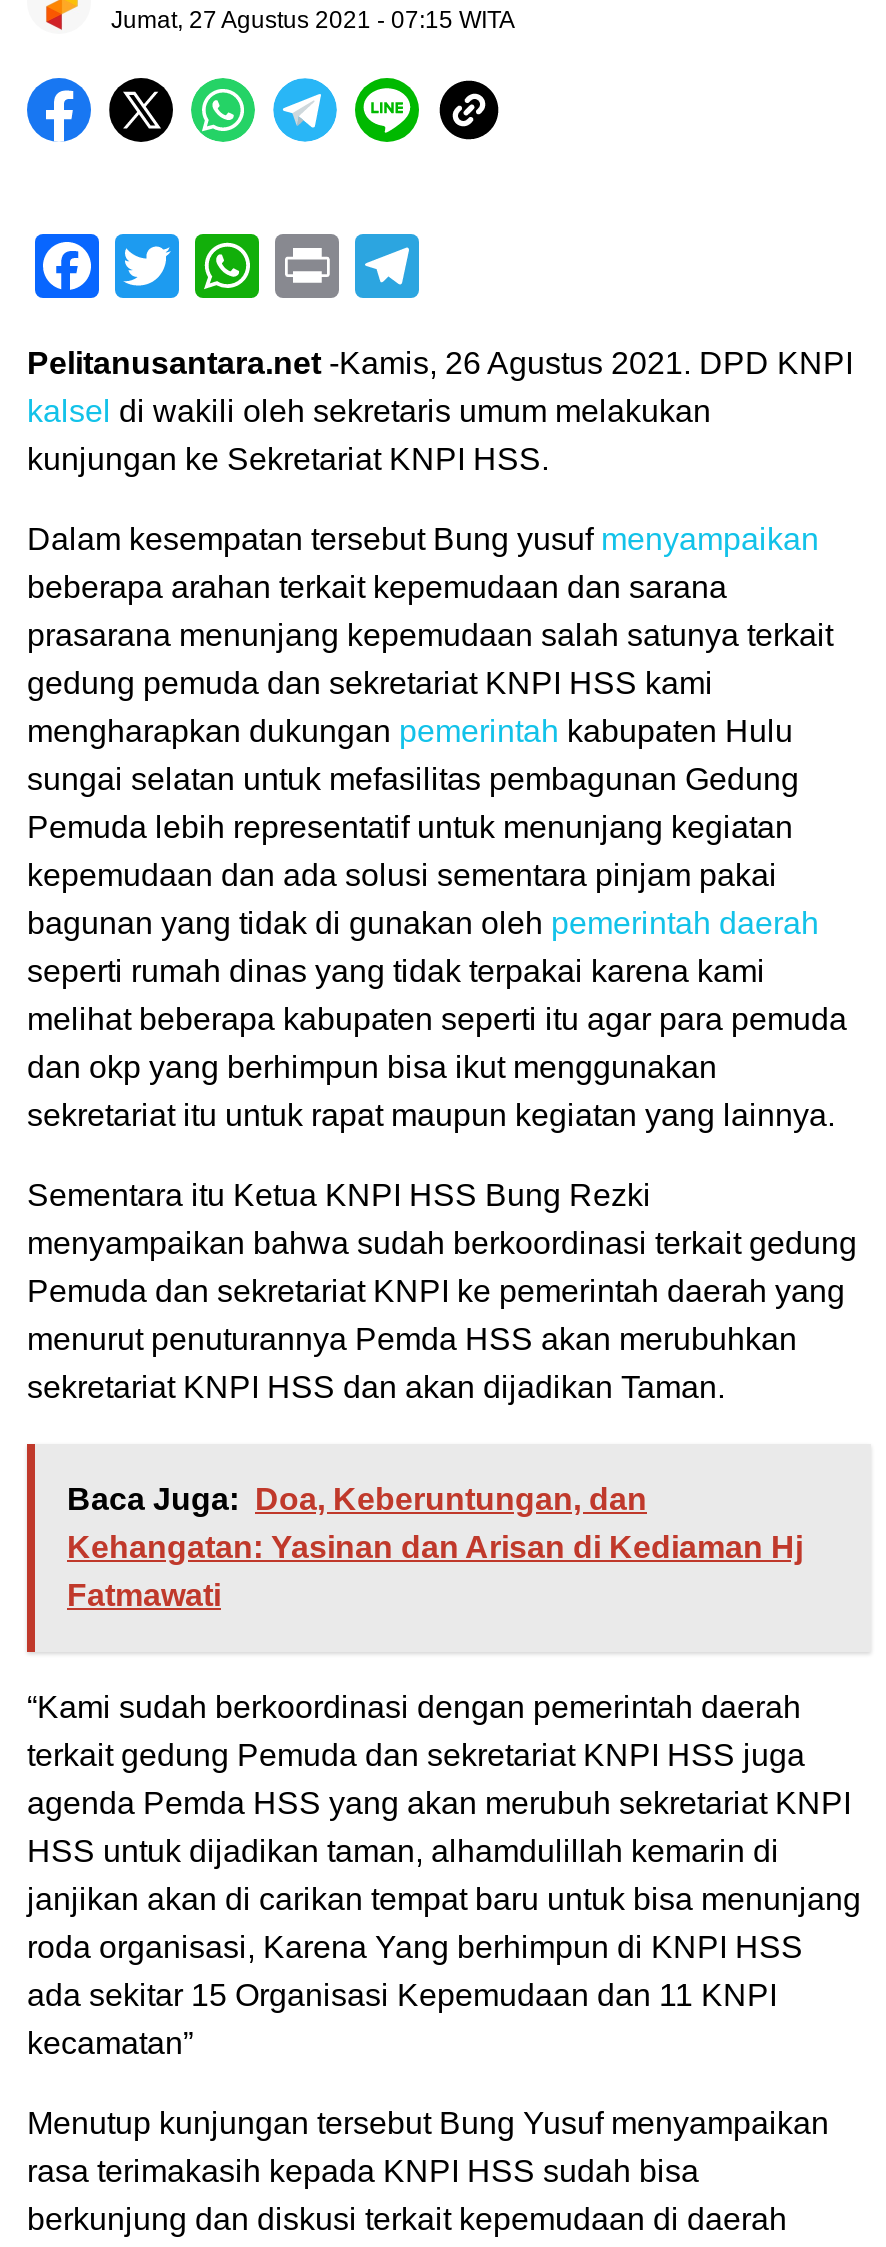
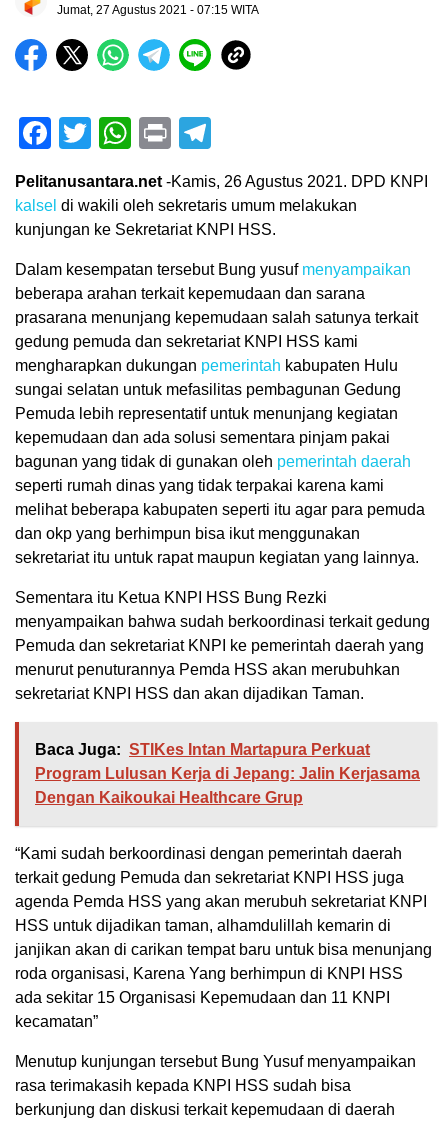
- Baca Juga: Doa, Keberuntungan, dan
- Kehangatan: Yasinan dan Arisan di Kediaman Hj
- Fatmawati
+ Baca Juga: STIKes Intan Martapura Perkuat
+ Program Lulusan Kerja di Jepang: Jalin Kerjasama
+ Dengan Kaikoukai Healthcare Grup
